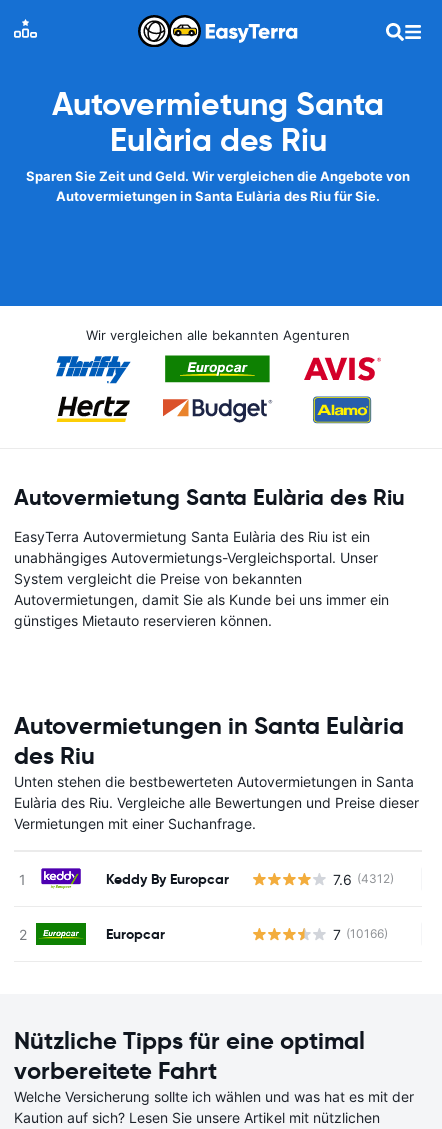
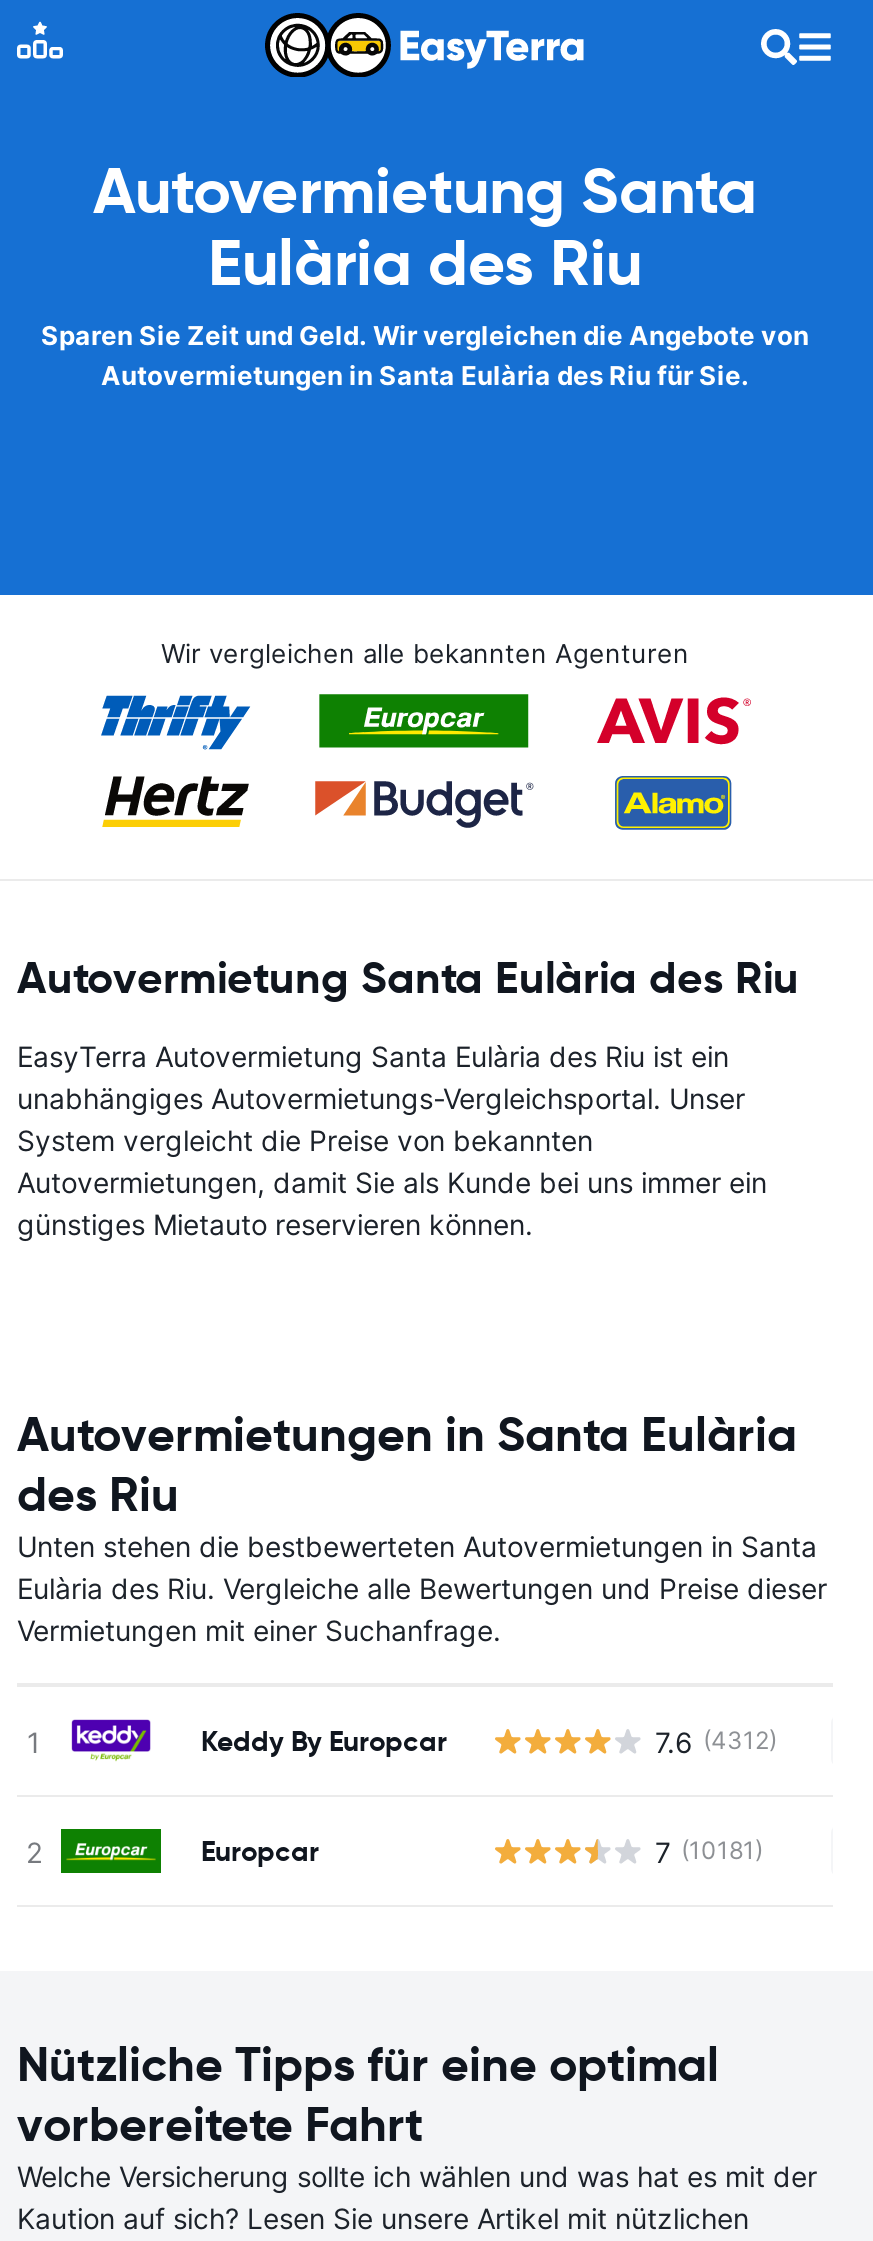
- 7 (10166)
+ 7 (10181)
